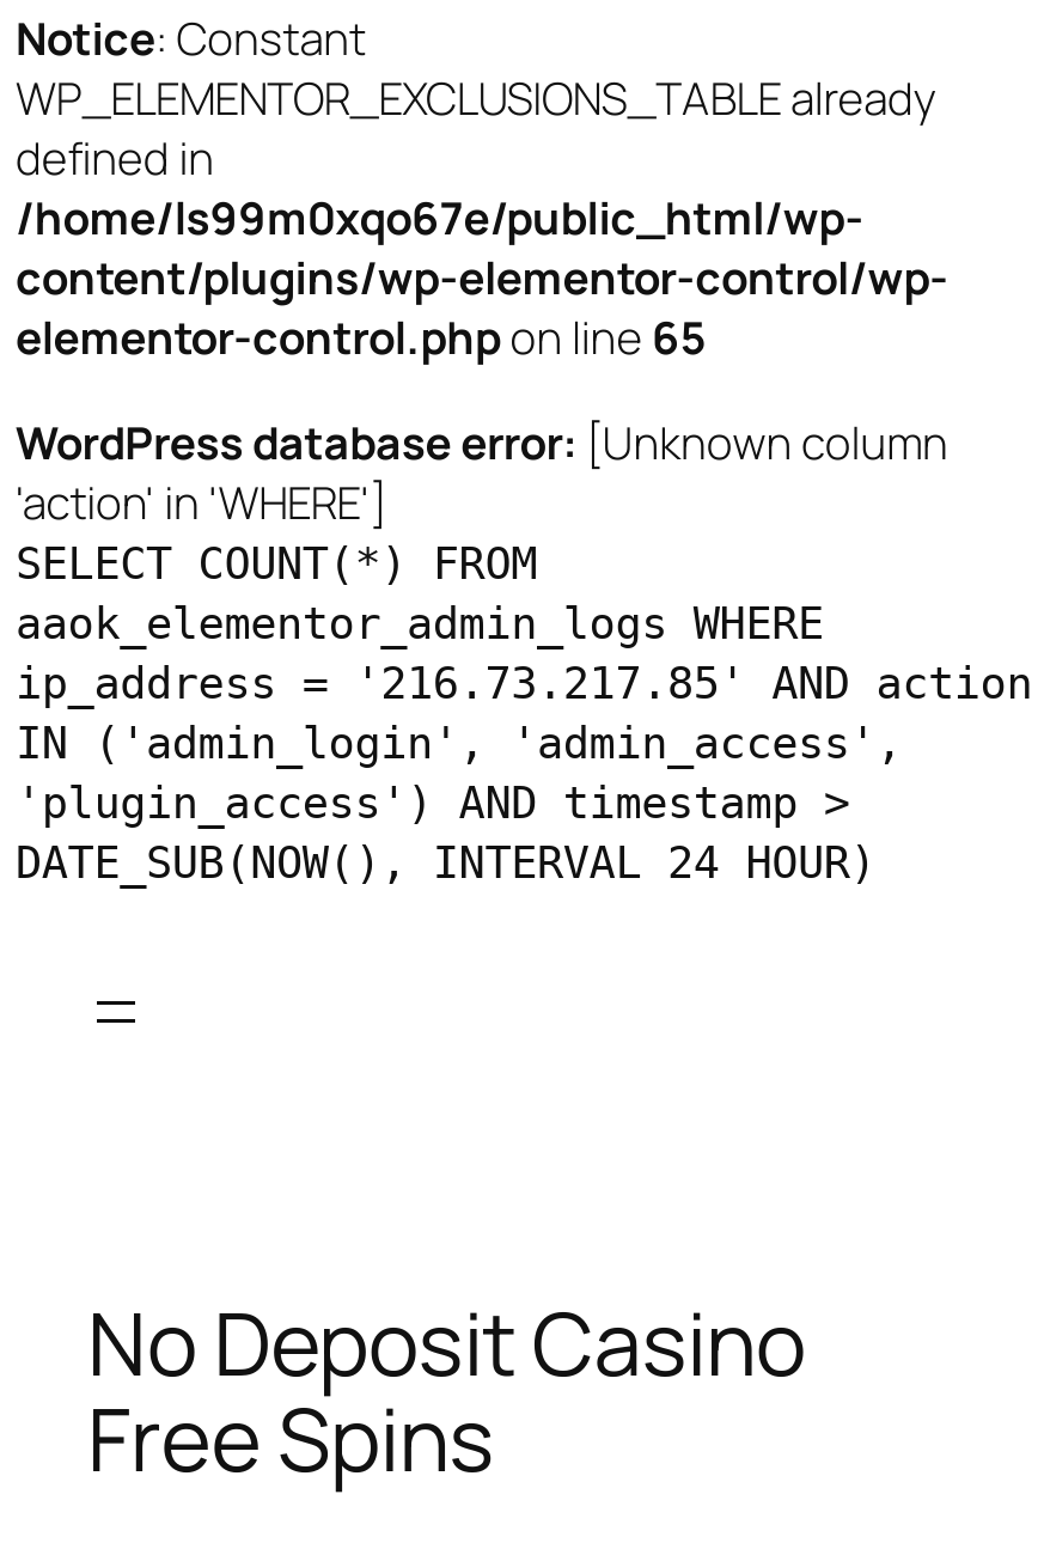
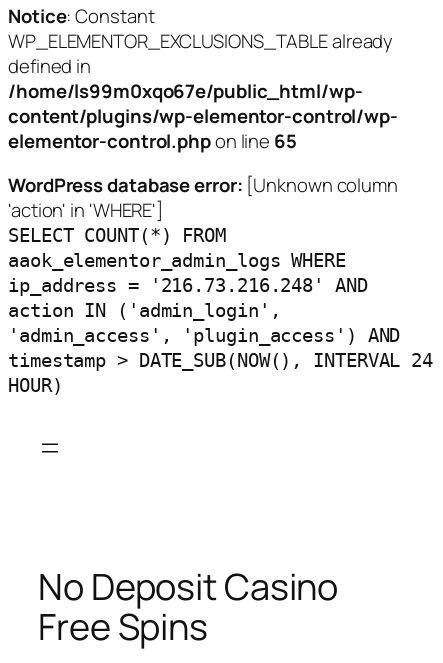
- ip_address = '216.73.217.85' AND action
- IN ('admin_login', 'admin_access',
- 'plugin_access') AND timestamp >
- DATE_SUB(NOW(), INTERVAL 24 HOUR)
+ ip_address = '216.73.216.248' AND
+ action IN ('admin_login',
+ 'admin_access', 'plugin_access') AND
+ timestamp > DATE_SUB(NOW(), INTERVAL 24
+ HOUR)
